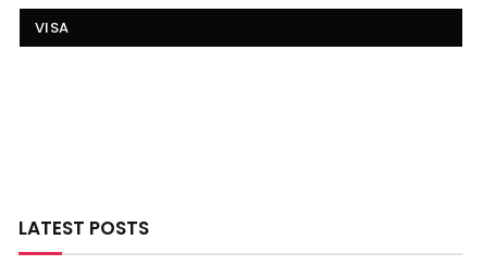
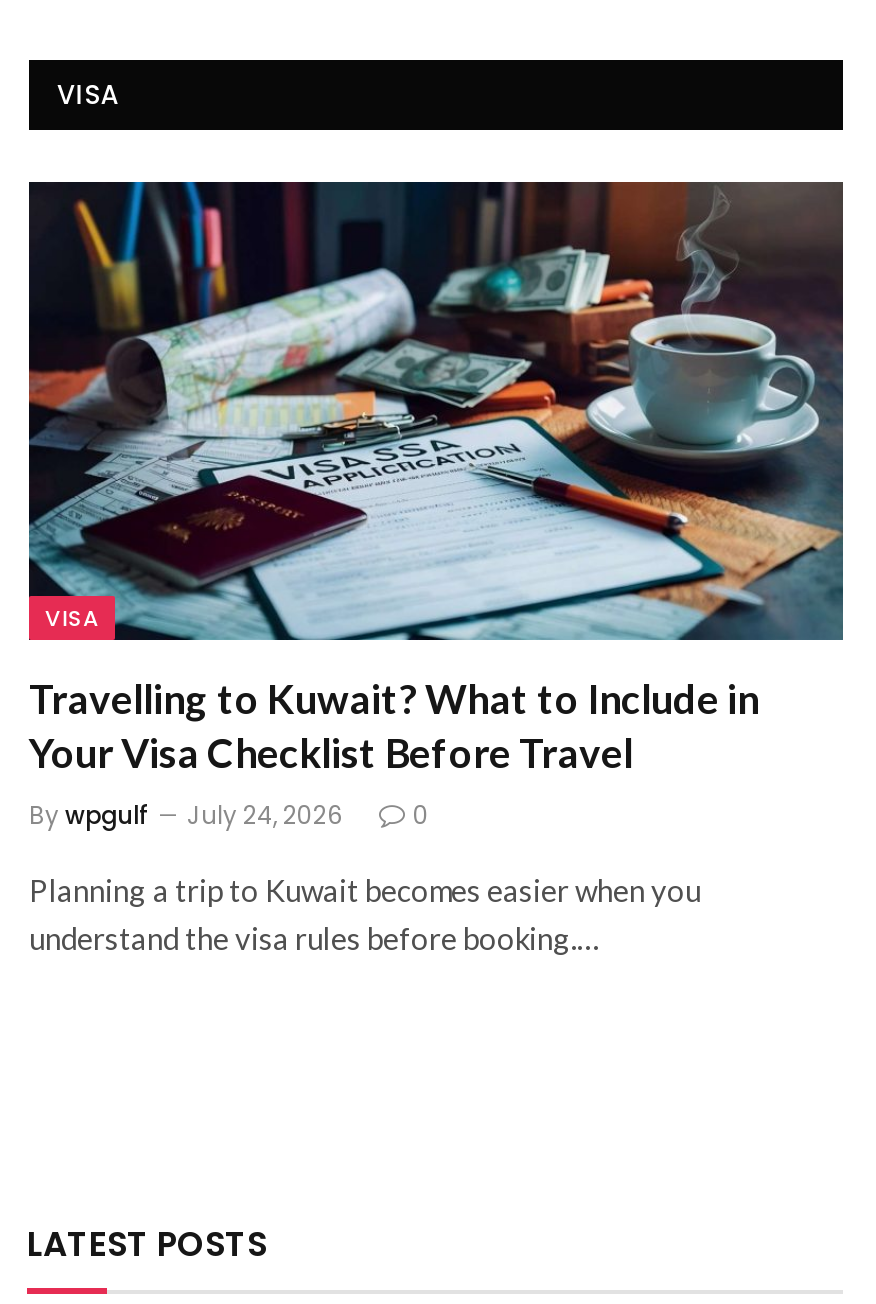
+ [image]
+ VISA
+ Travelling to Kuwait? What to Include in
+ Your Visa Checklist Before Travel
+ By wpgulf
+ July 24, 2026
+ 0
+ Planning a trip to Kuwait becomes easier when you
+ understand the visa rules before booking.…
